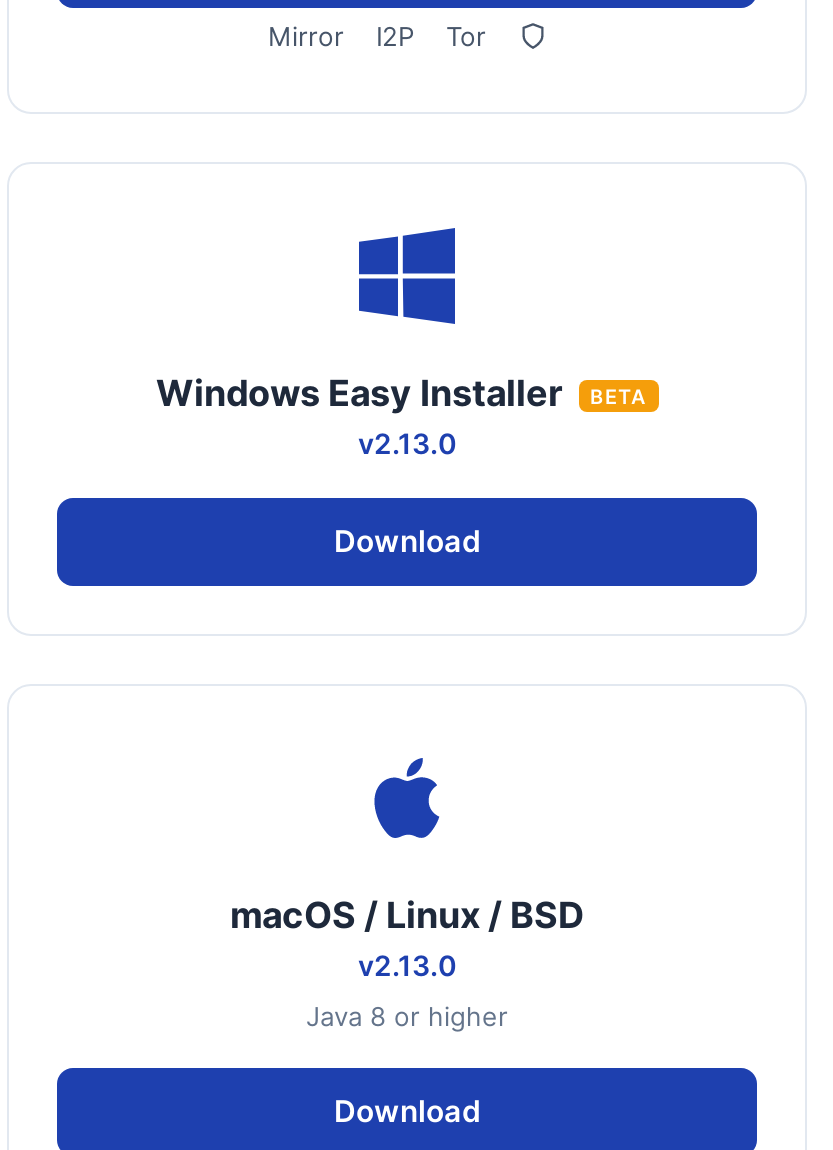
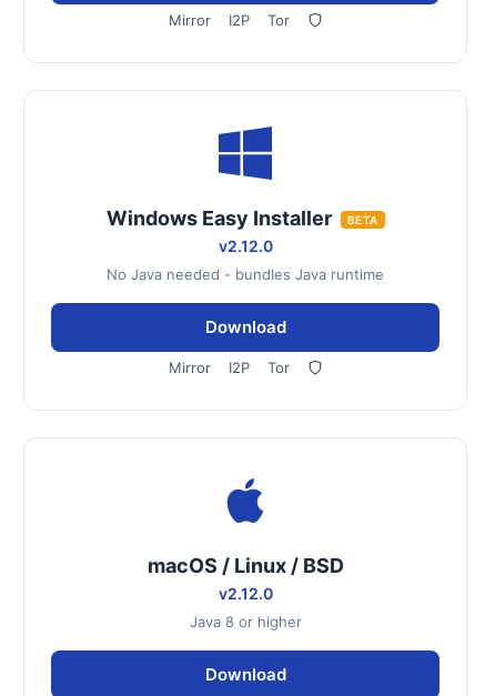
- v2.13.0
+ v2.12.0
+ No Java needed - bundles Java runtime

+ Mirror
+ I2P
+ Tor

- v2.13.0
+ v2.12.0
